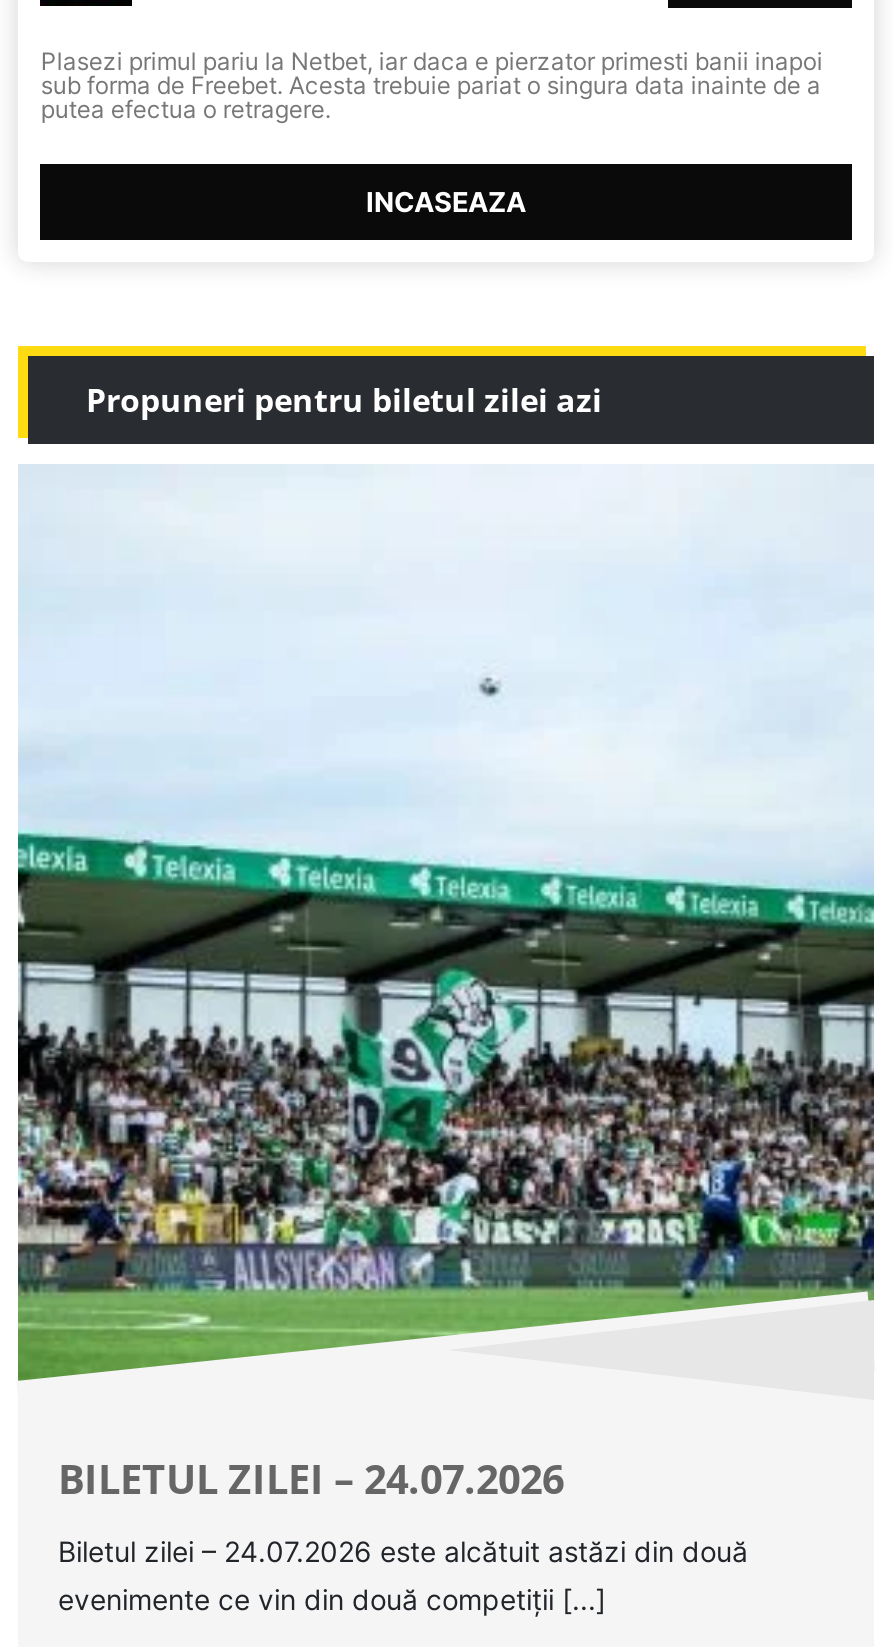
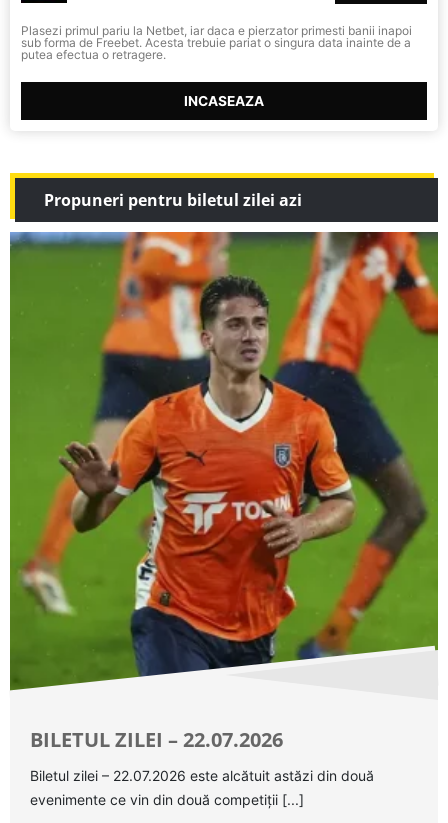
- [image]
- BILETUL ZILEI – 24.07.2026
+ [image]
+ BILETUL ZILEI – 22.07.2026

- Biletul zilei – 24.07.2026 este alcătuit astăzi din două
+ Biletul zilei – 22.07.2026 este alcătuit astăzi din două
